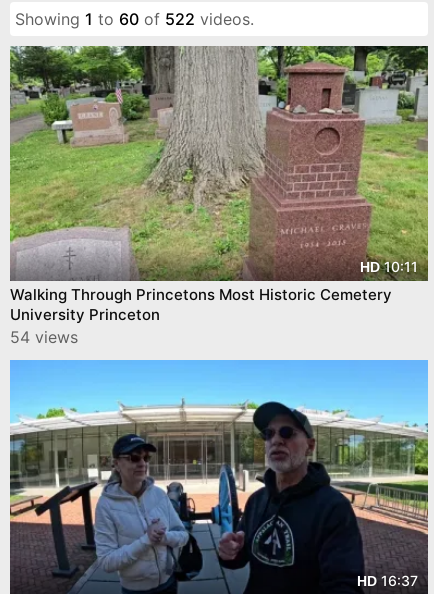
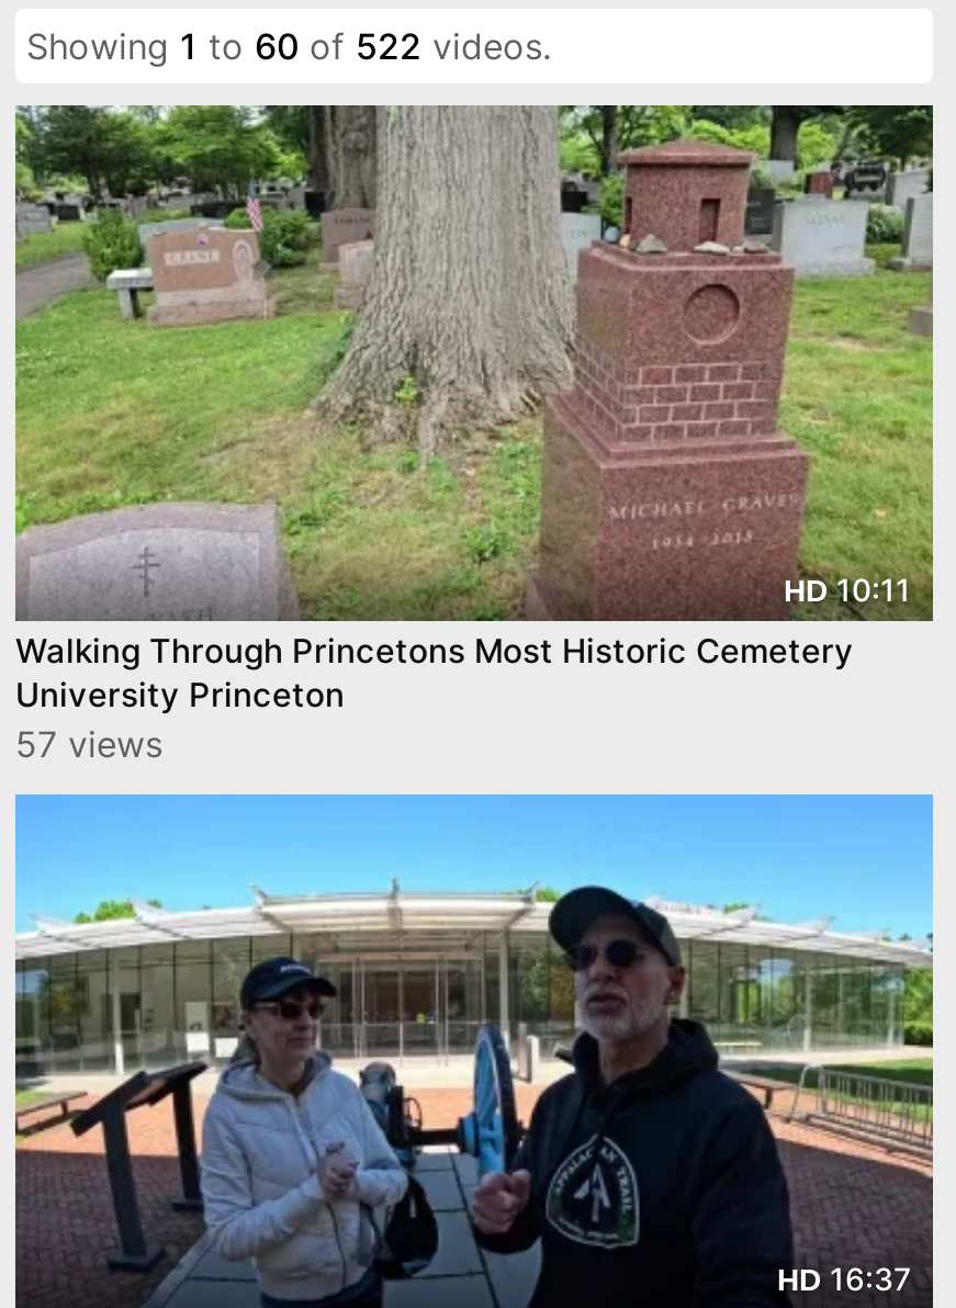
- 54 views
+ 57 views
